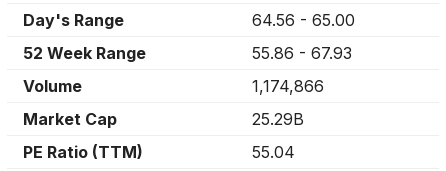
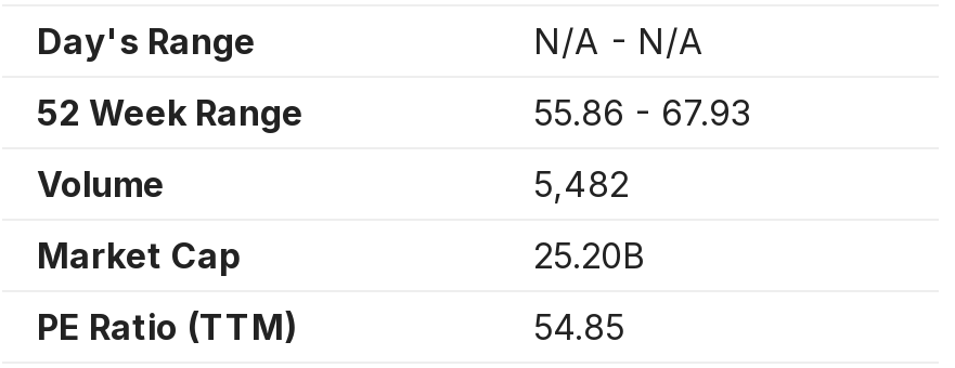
- 64.56 - 65.00
+ N/A - N/A

- 1,174,866
+ 5,482

- 25.29B
+ 25.20B

- 55.04
+ 54.85
